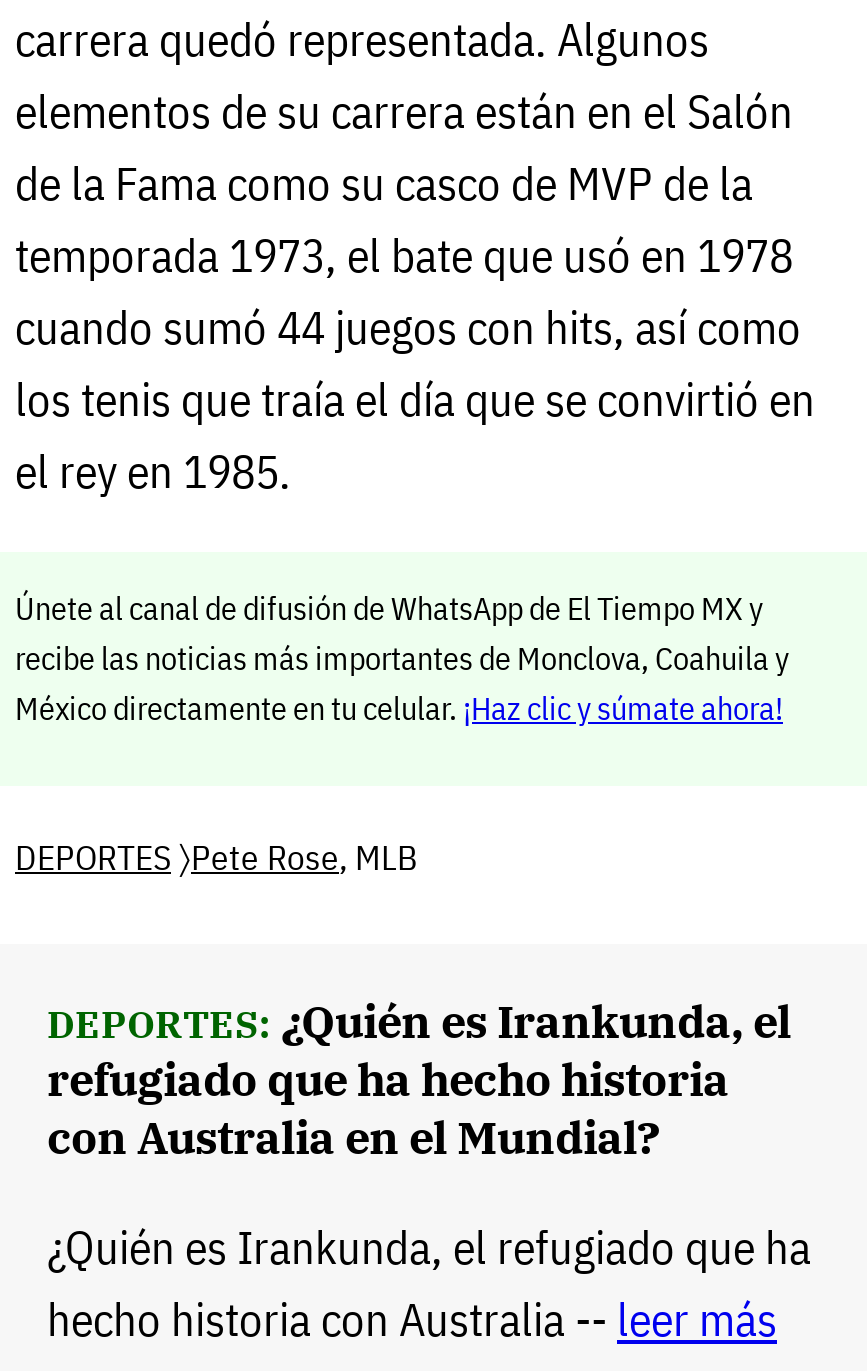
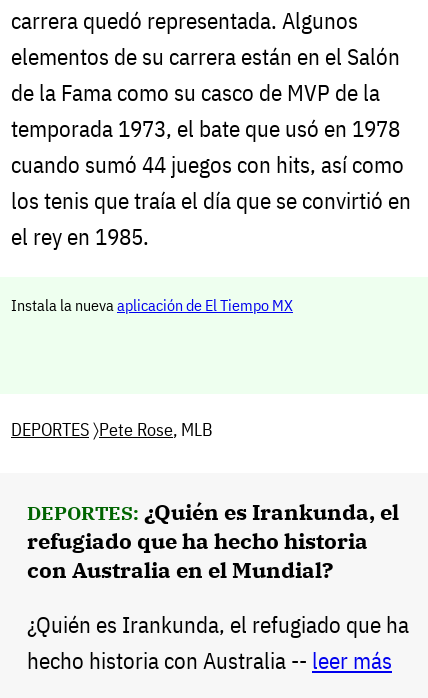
- Únete al canal de difusión de WhatsApp de El Tiempo MX y
- recibe las noticias más importantes de Monclova, Coahuila y
- México directamente en tu celular. ¡Haz clic y súmate ahora!
+ Instala la nueva aplicación de El Tiempo MX
